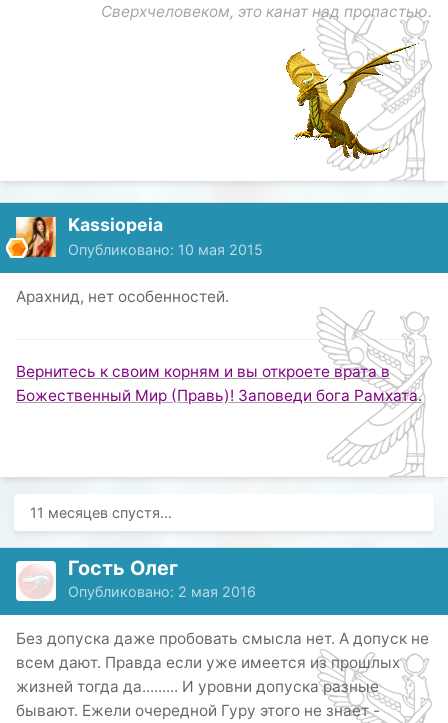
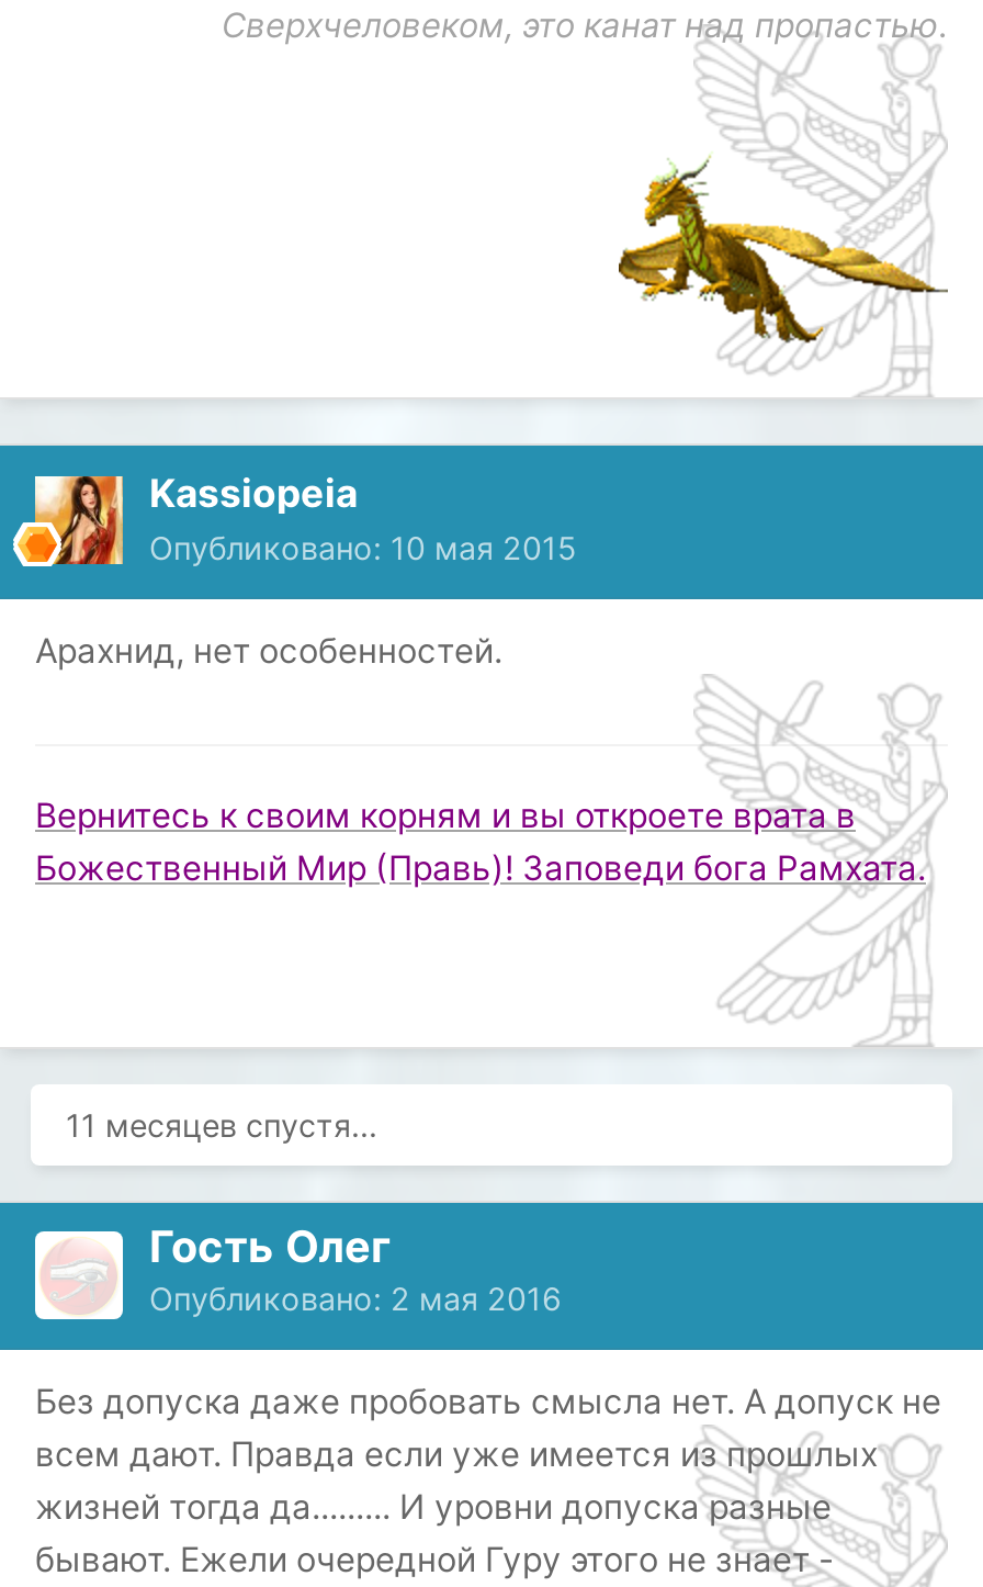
- [image]
+ [image]
